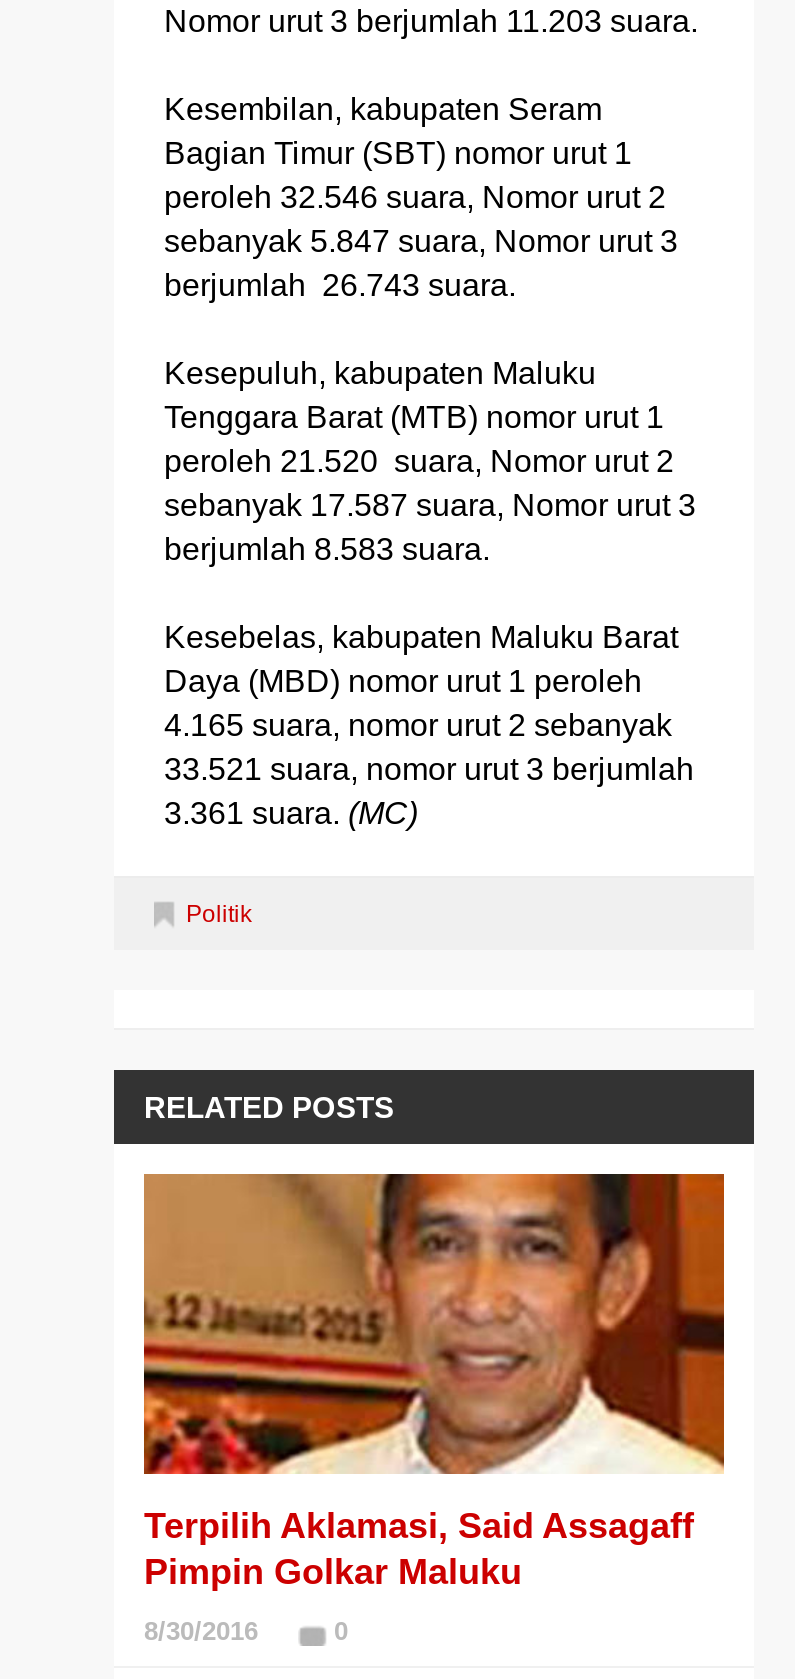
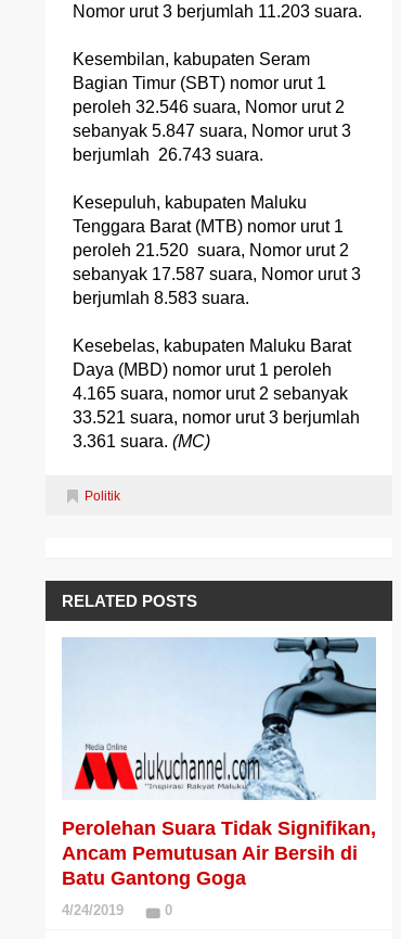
- [image]
- Terpilih Aklamasi, Said Assagaff
- Pimpin Golkar Maluku
+ [image]
+ Perolehan Suara Tidak Signifikan,
+ Ancam Pemutusan Air Bersih di
+ Batu Gantong Goga

- 8/30/2016
+ 4/24/2019
